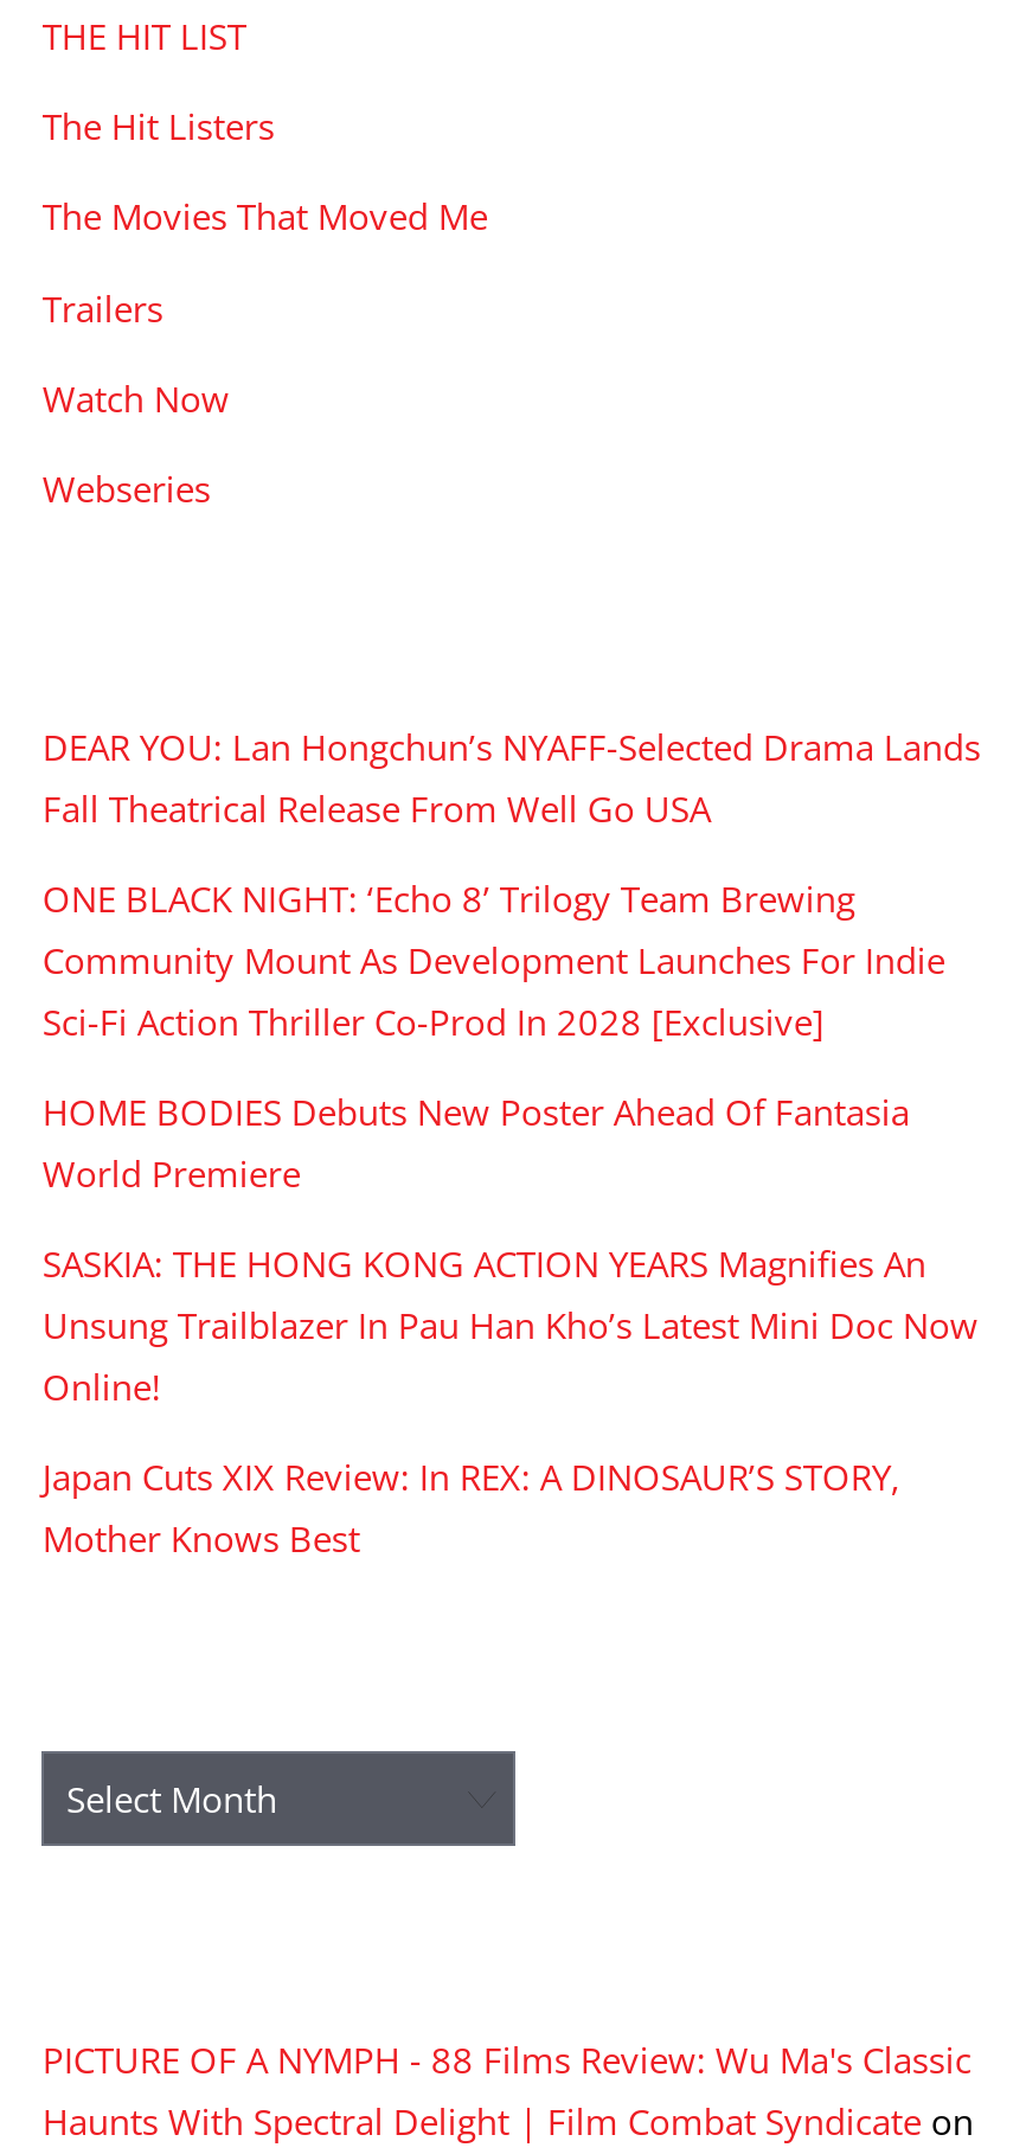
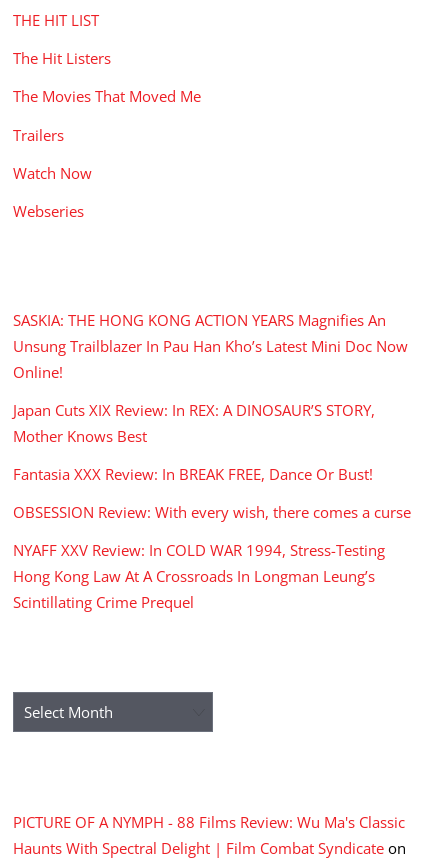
- DEAR YOU: Lan Hongchun’s NYAFF-Selected Drama Lands
- Fall Theatrical Release From Well Go USA
- ONE BLACK NIGHT: ‘Echo 8’ Trilogy Team Brewing
- Community Mount As Development Launches For Indie
- Sci-Fi Action Thriller Co-Prod In 2028 [Exclusive]
- HOME BODIES Debuts New Poster Ahead Of Fantasia
- World Premiere

moved up: SASKIA: THE HONG KONG ACTION YEARS Magnifies An | Unsung Trailblazer In Pau Han Kho’s Latest Mini Doc Now | Online! | Japan Cuts XIX Review: In REX: A DINOSAUR’S STORY, | Mother Knows Best

+ Fantasia XXX Review: In BREAK FREE, Dance Or Bust!
+ OBSESSION Review: With every wish, there comes a curse
+ NYAFF XXV Review: In COLD WAR 1994, Stress-Testing
+ Hong Kong Law At A Crossroads In Longman Leung’s
+ Scintillating Crime Prequel
